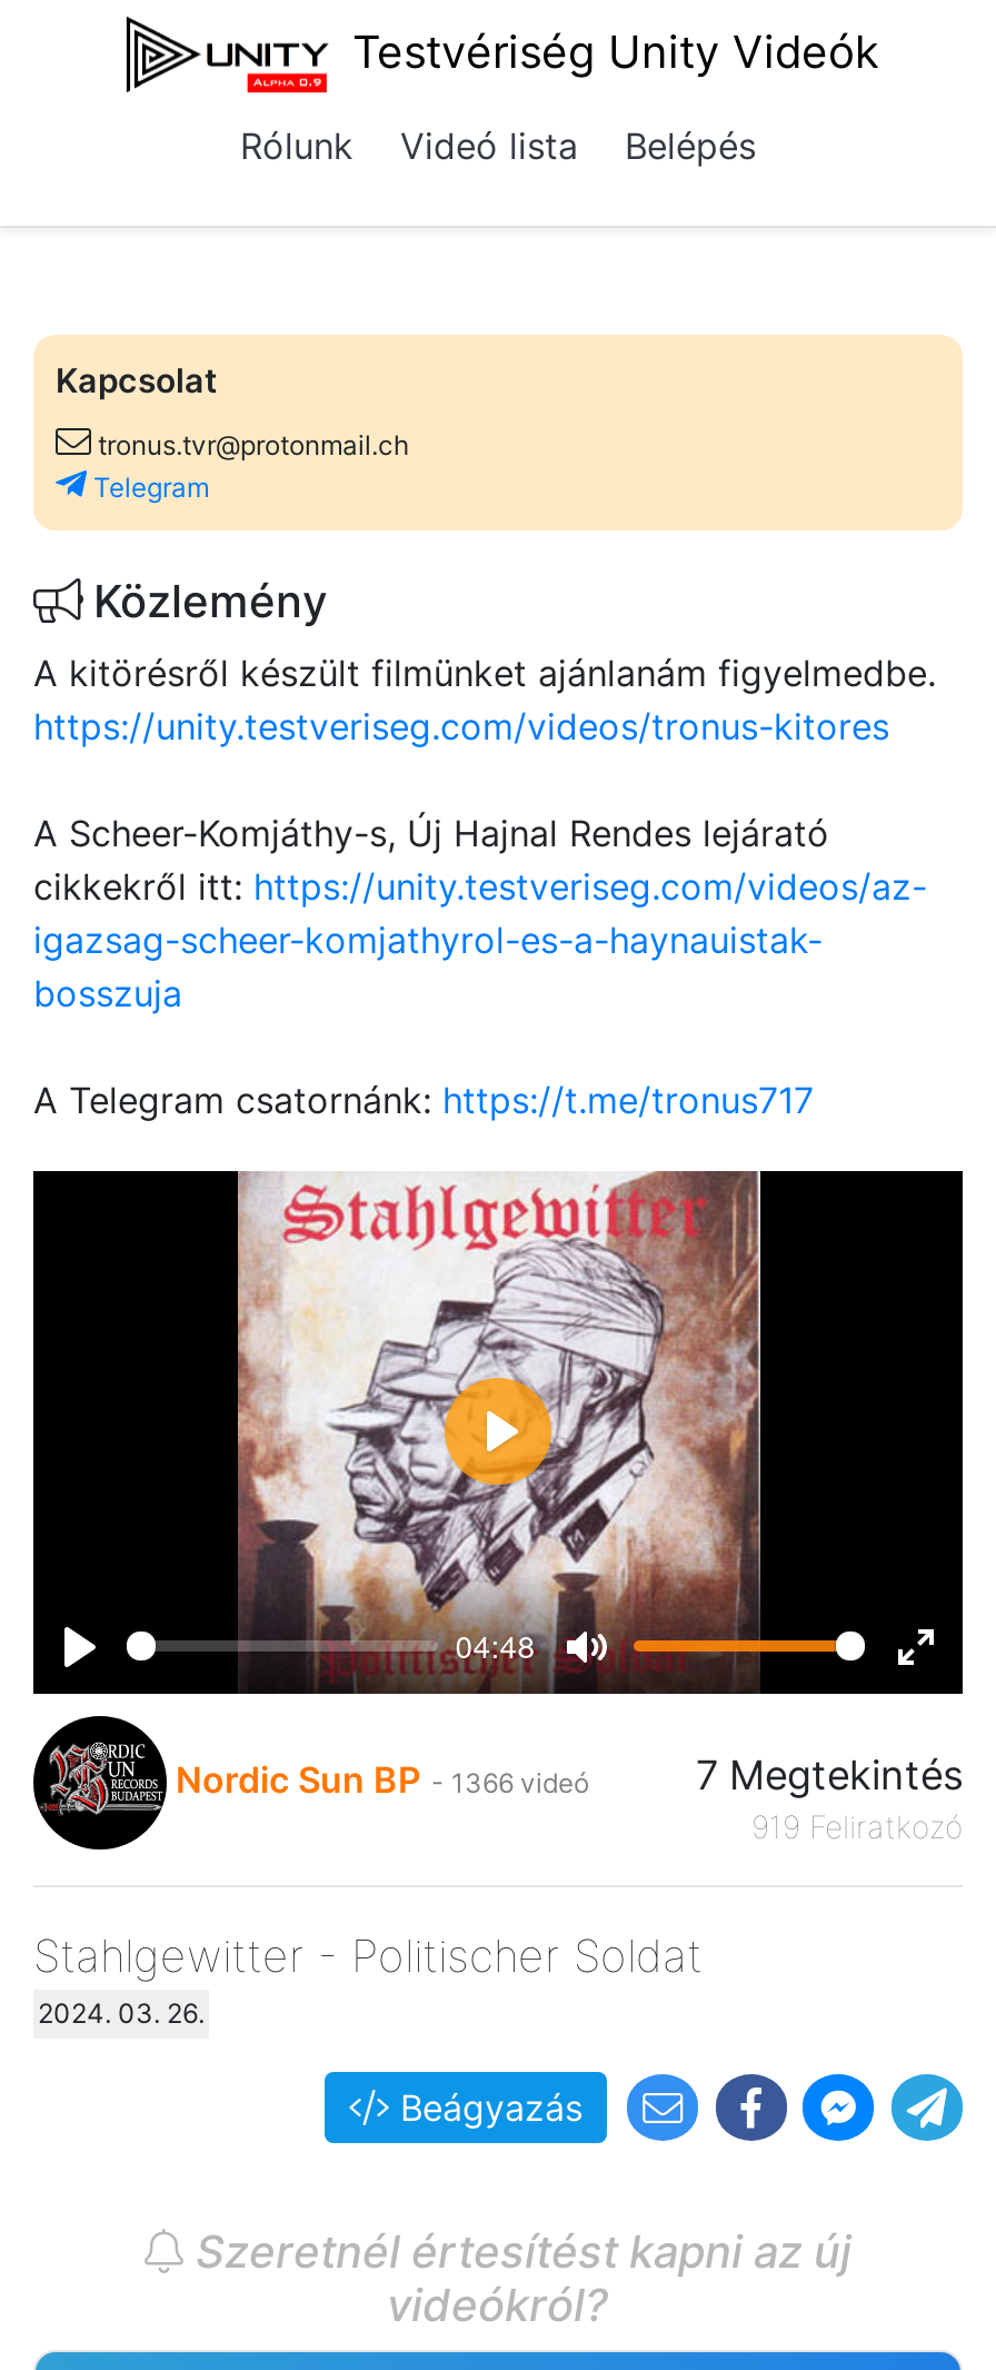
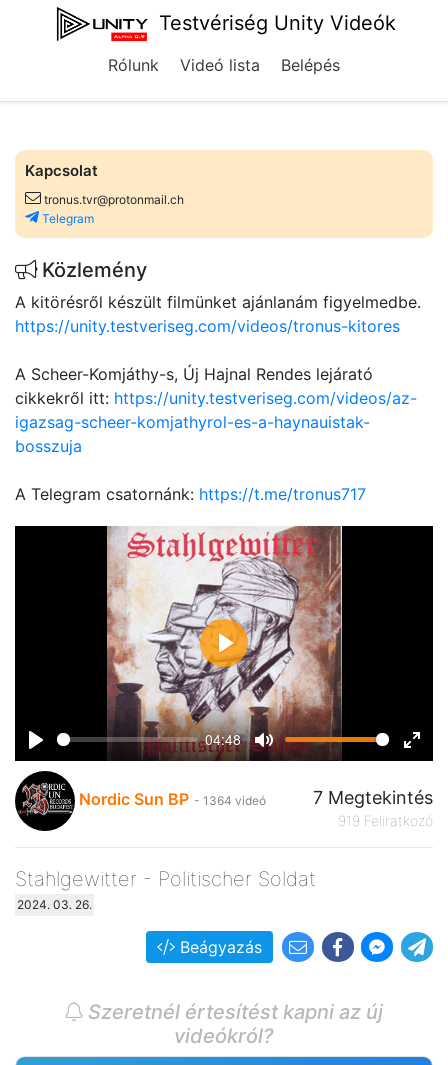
- Nordic Sun BP - 1366 videó
+ Nordic Sun BP - 1364 videó
